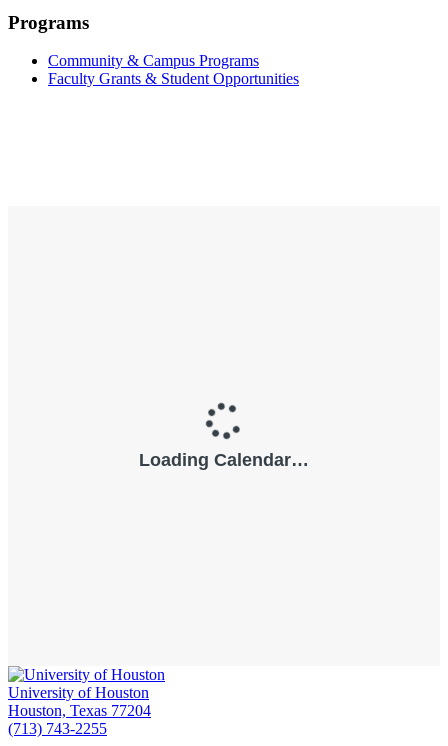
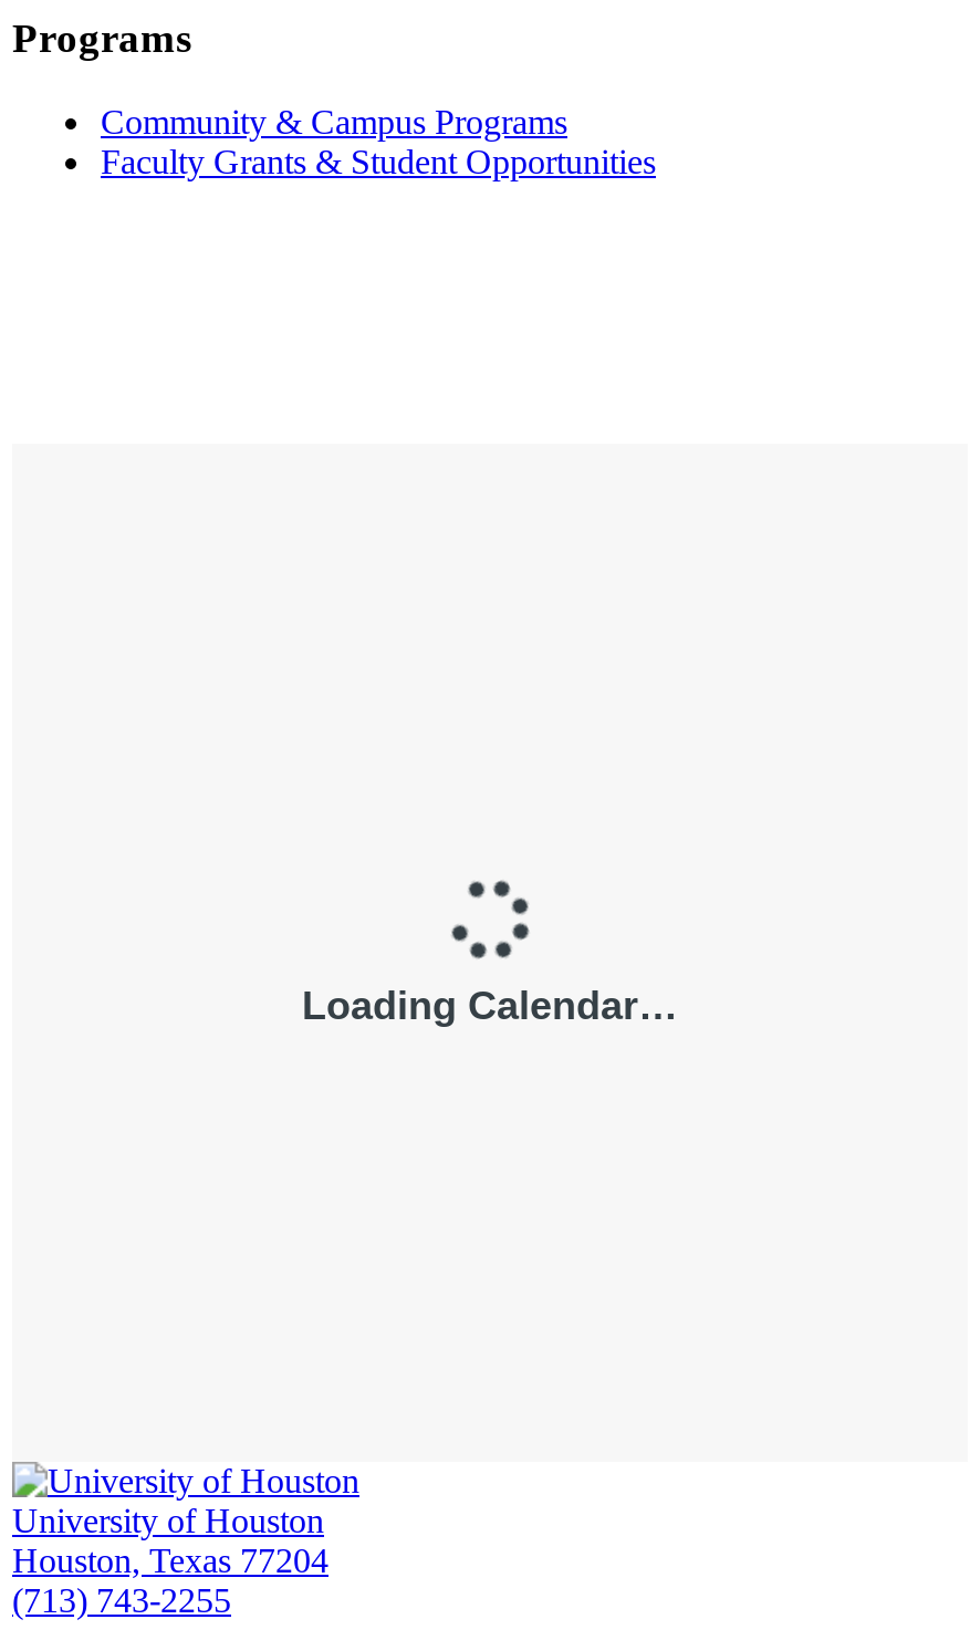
- [image]
+ [image]
